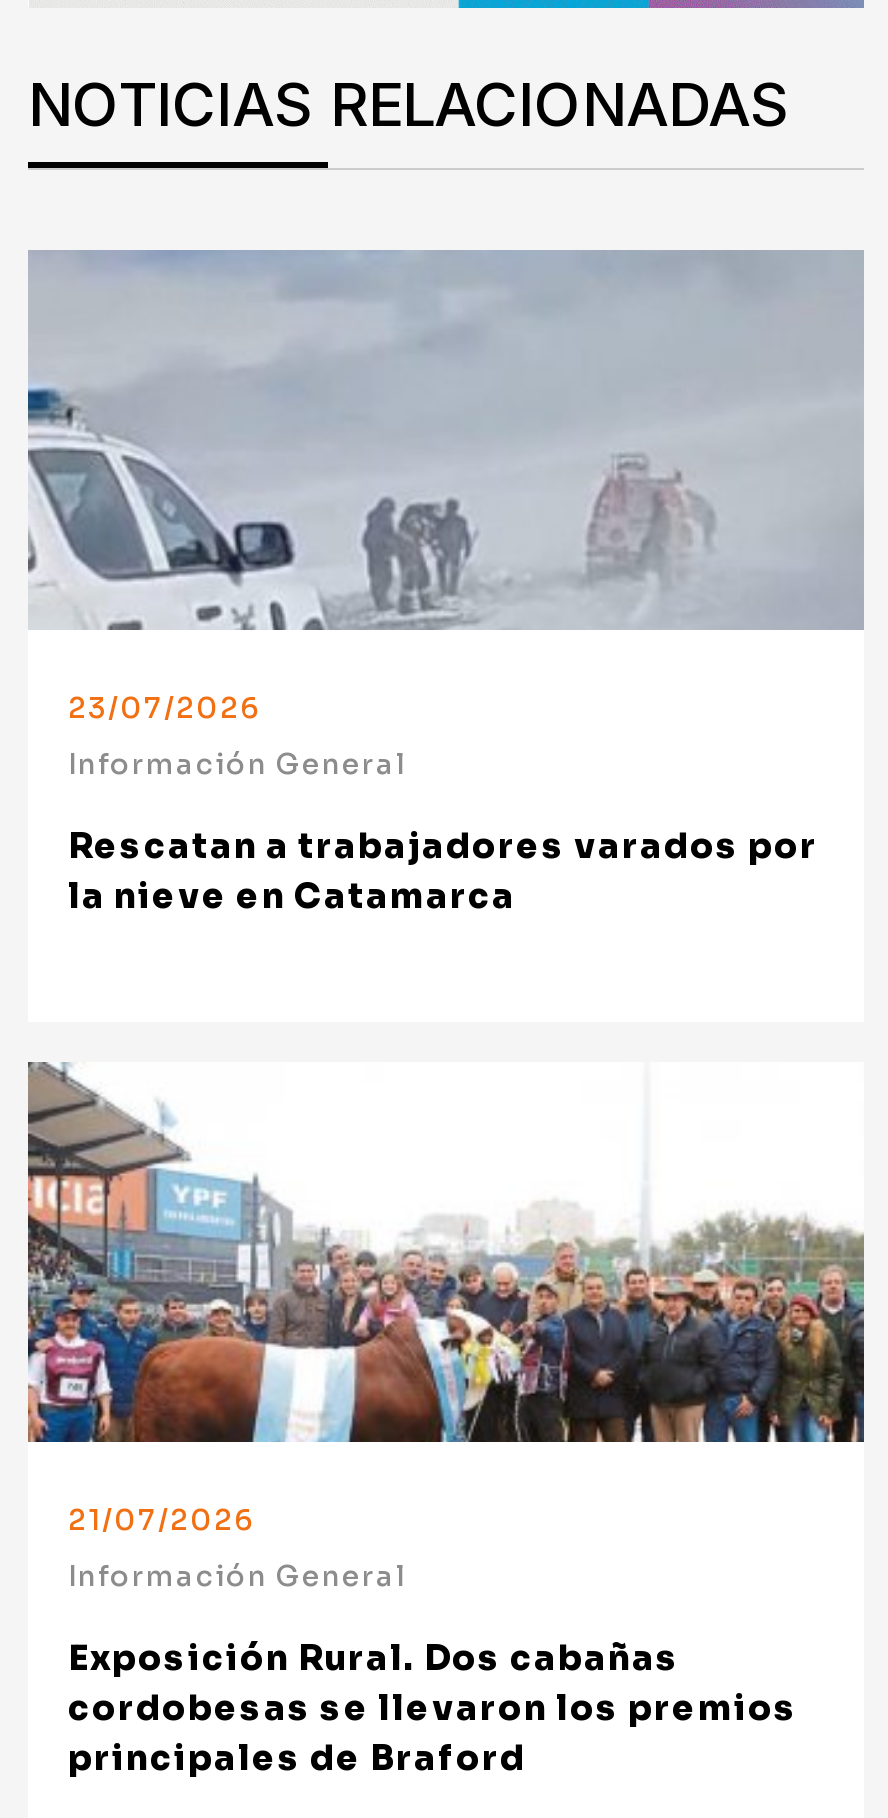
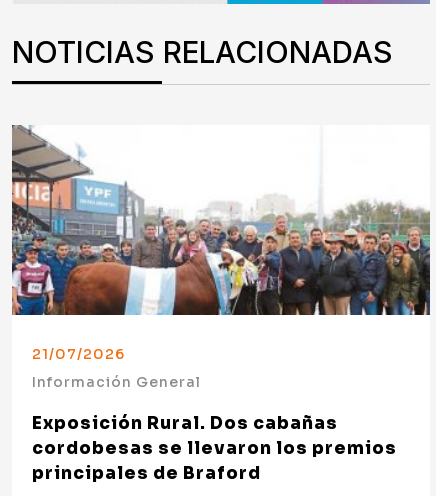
- [image]
- 23/07/2026
- Información General
- Rescatan a trabajadores varados por
- la nieve en Catamarca
